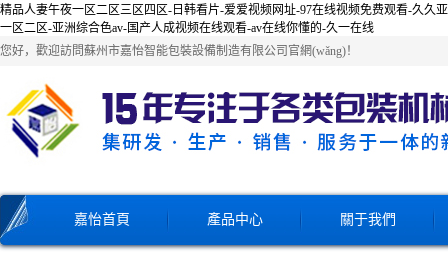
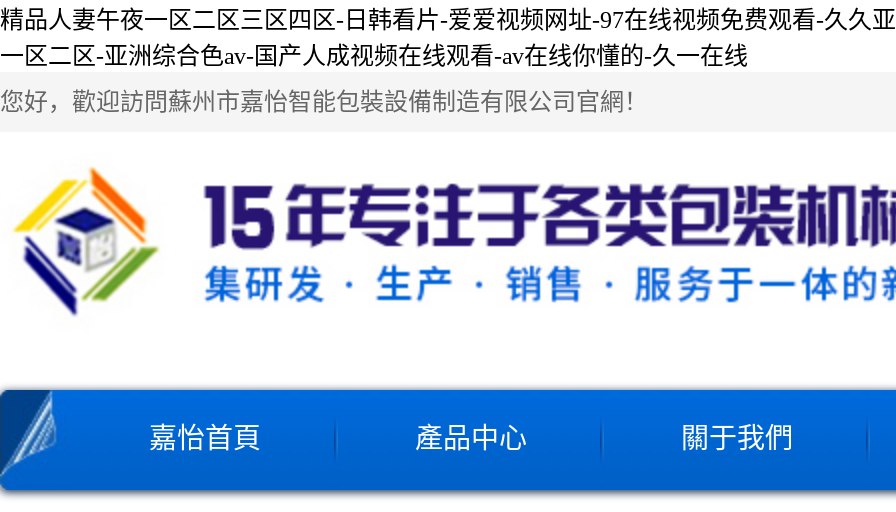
- 您好，歡迎訪問蘇州市嘉怡智能包裝設備制造有限公司官網(wǎng)！
+ 您好，歡迎訪問蘇州市嘉怡智能包裝設備制造有限公司官網！
